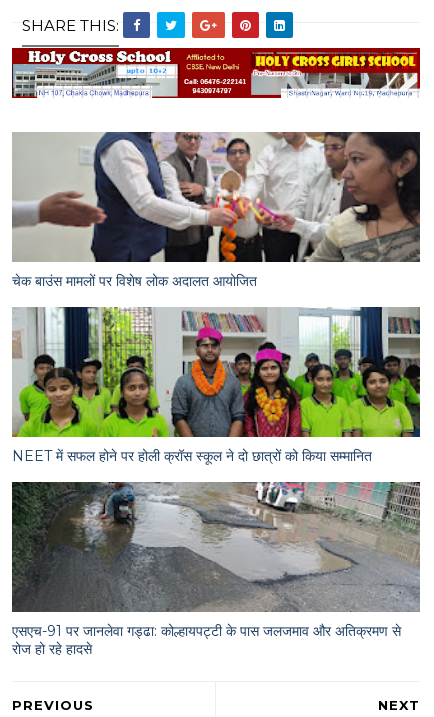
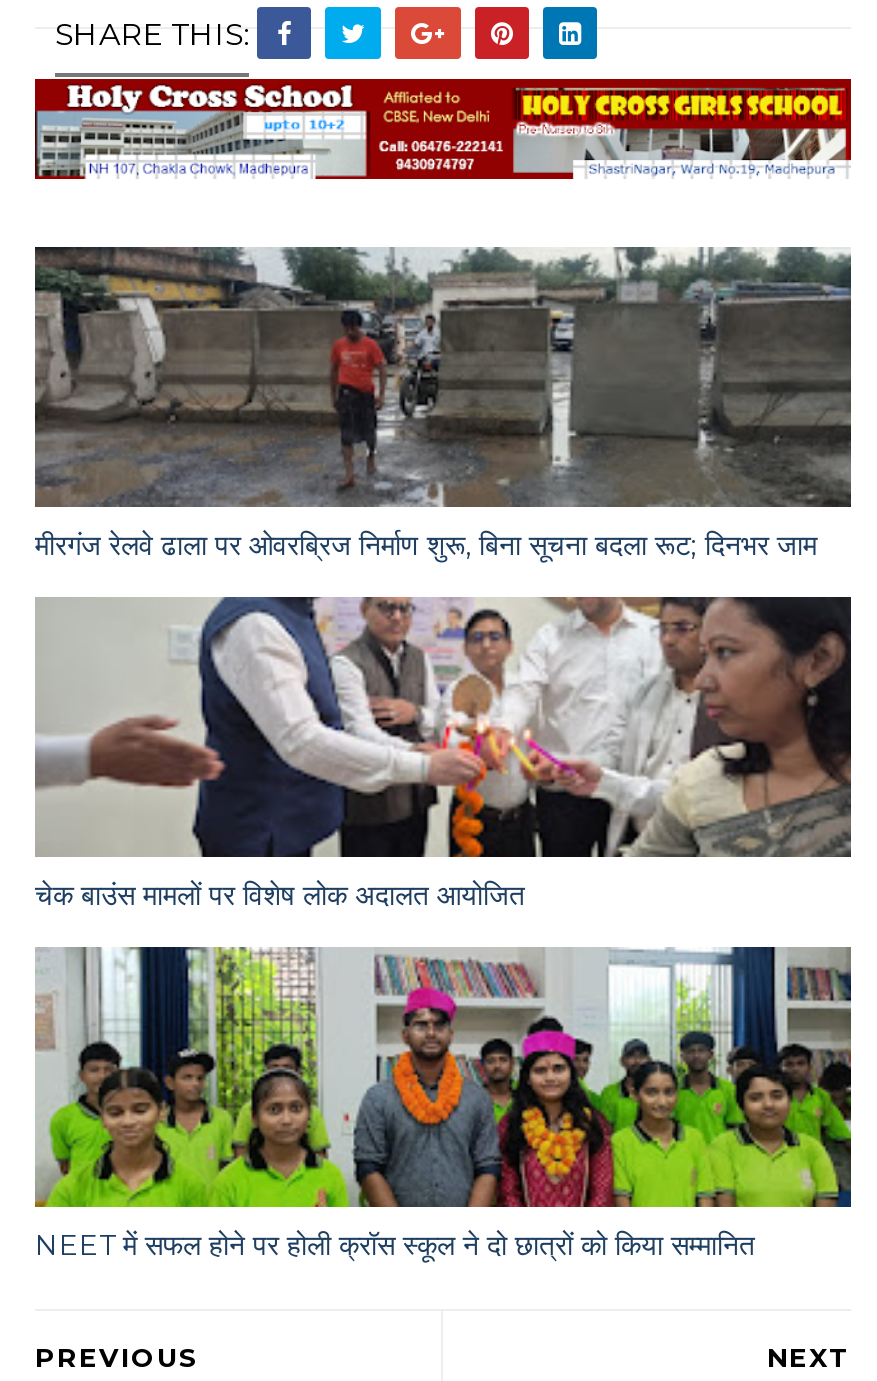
+ [image]
+ मीरगंज रेलवे ढाला पर ओवरब्रिज निर्माण शुरू, बिना सूचना बदला रूट; दिनभर जाम

moved down: [image] | चेक बाउंस मामलों पर विशेष लोक अदालत आयोजित | NEET में सफल होने पर होली क्रॉस स्कूल ने दो छात्रों को किया सम्मानित

- [image]
- एसएच-91 पर जानलेवा गड्ढा: कोल्हायपट्टी के पास जलजमाव और अतिक्रमण से
- रोज हो रहे हादसे
